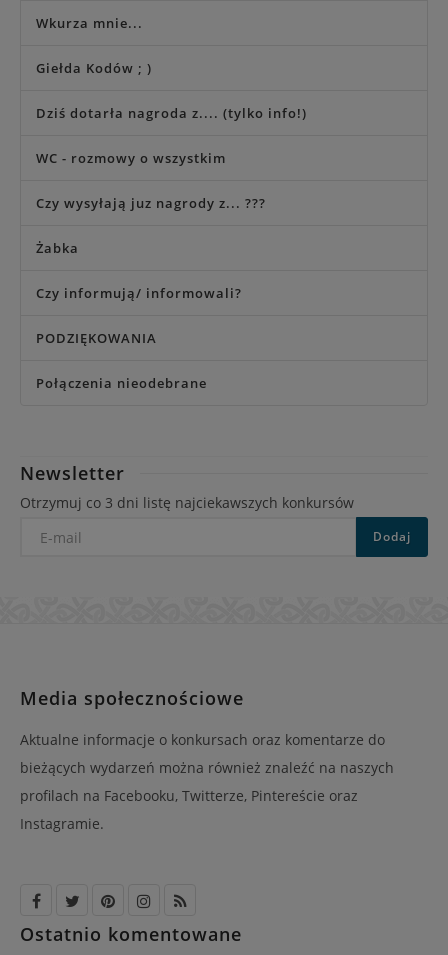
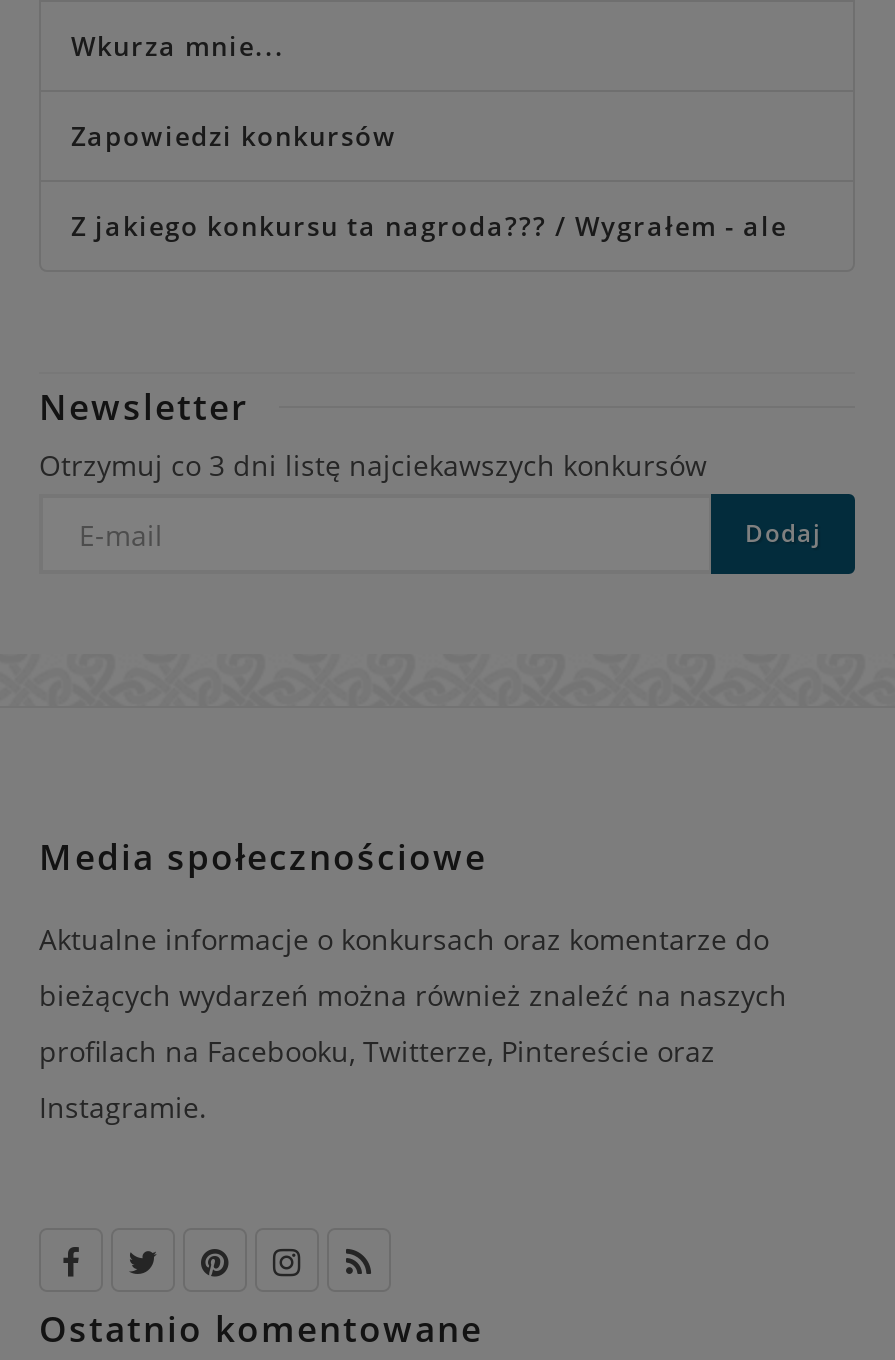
- Giełda Kodów ; )
- Dziś dotarła nagroda z.... (tylko info!)
- WC - rozmowy o wszystkim
- Czy wysyłają juz nagrody z... ???
- Żabka
- Czy informują/ informowali?
- PODZIĘKOWANIA
- Połączenia nieodebrane
+ Zapowiedzi konkursów
+ Z jakiego konkursu ta nagroda??? / Wygrałem - ale
